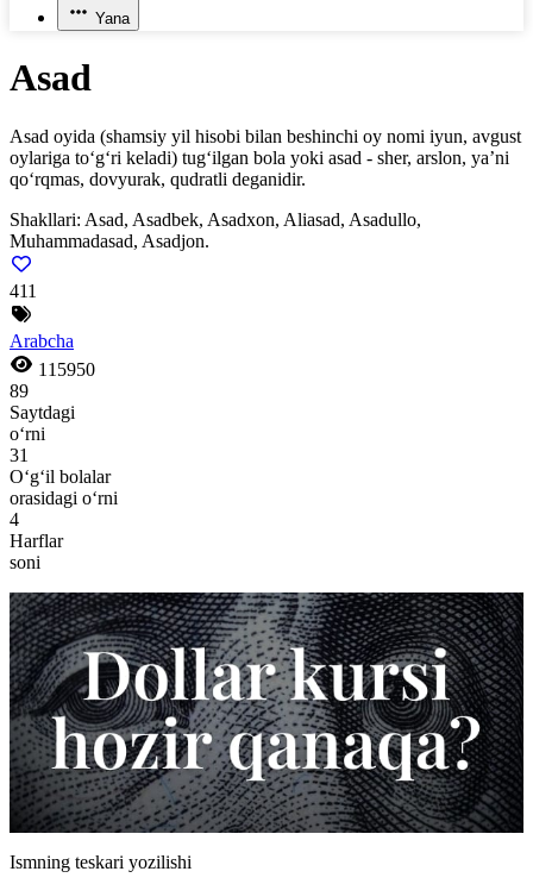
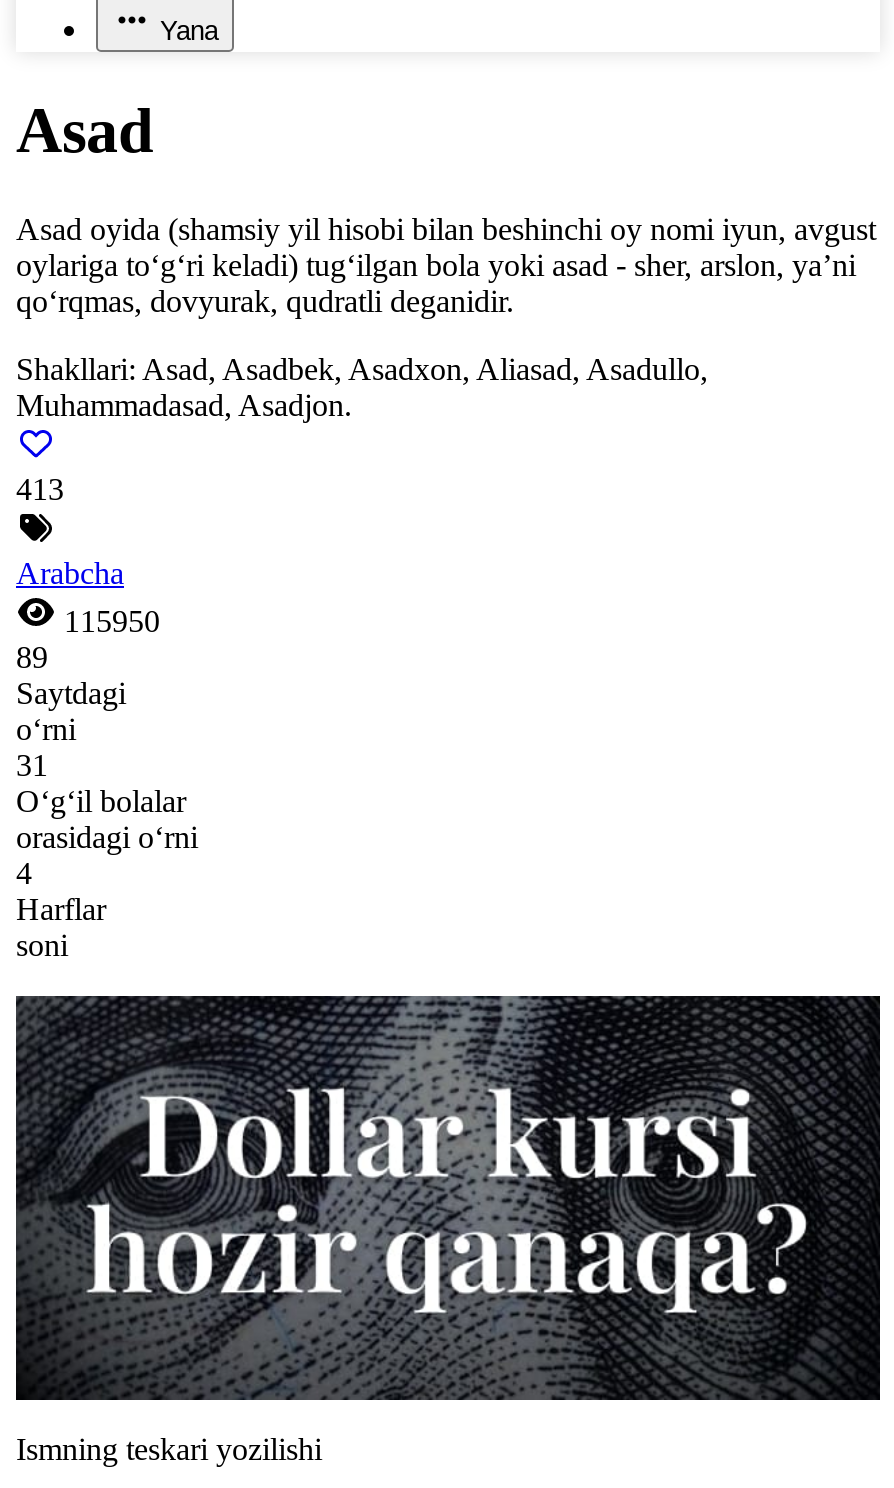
- 411
+ 413
